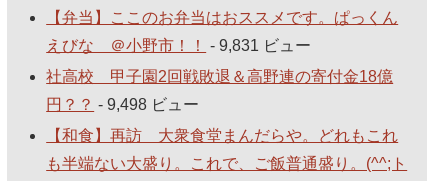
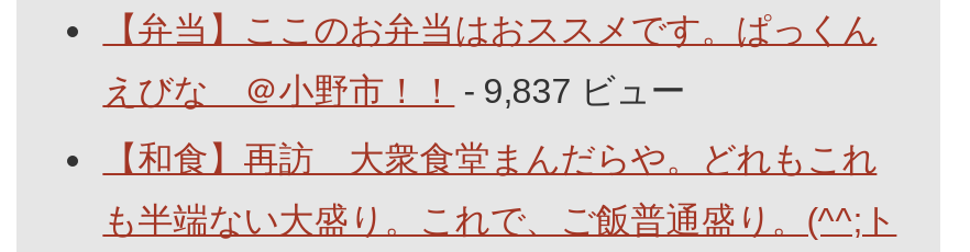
- えびな ＠小野市！！- 9,831 ビュー
- 社高校 甲子園2回戦敗退＆高野連の寄付金18億
- 円？？- 9,498 ビュー
+ えびな ＠小野市！！- 9,837 ビュー
